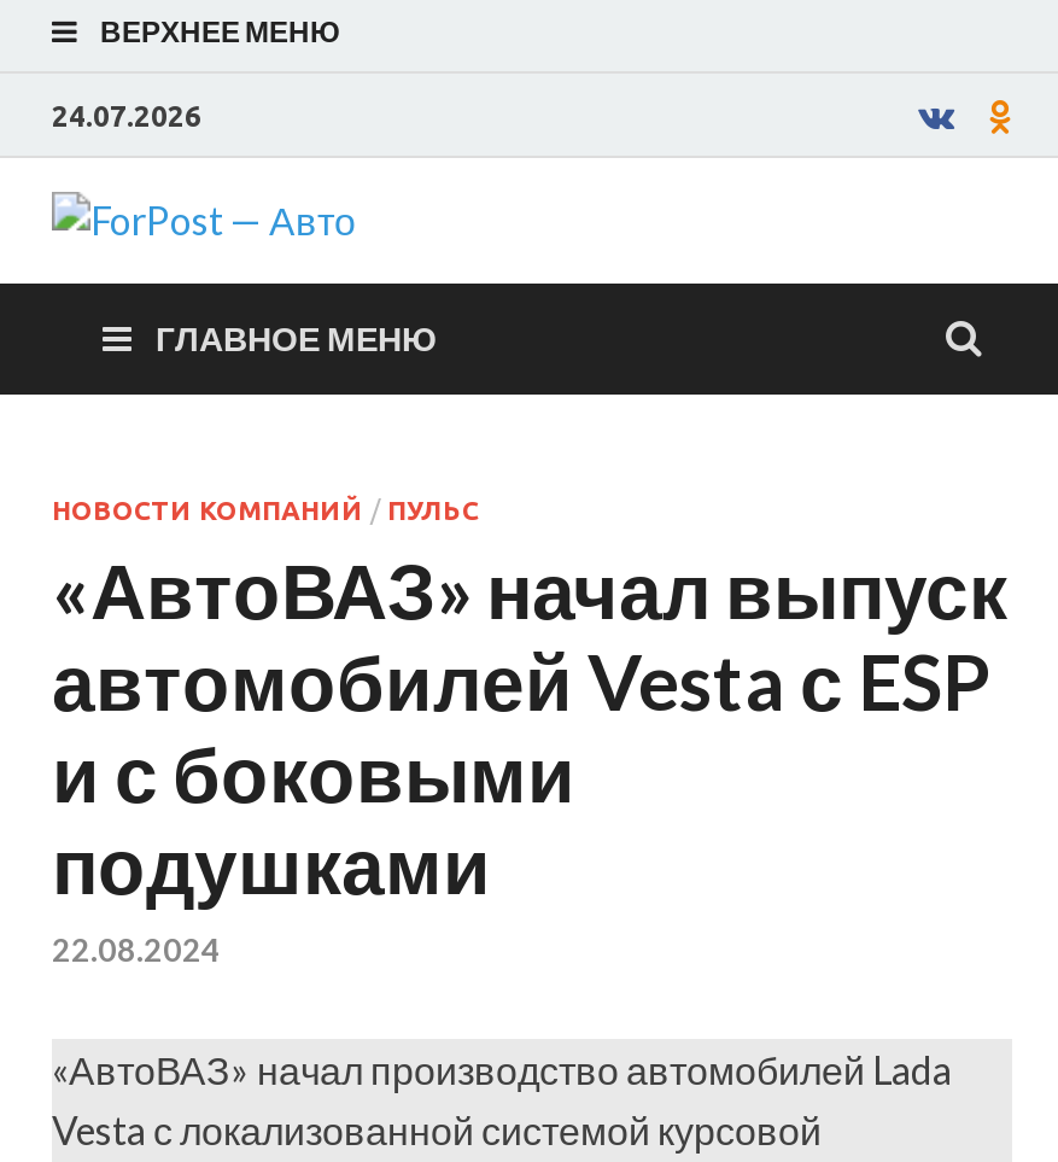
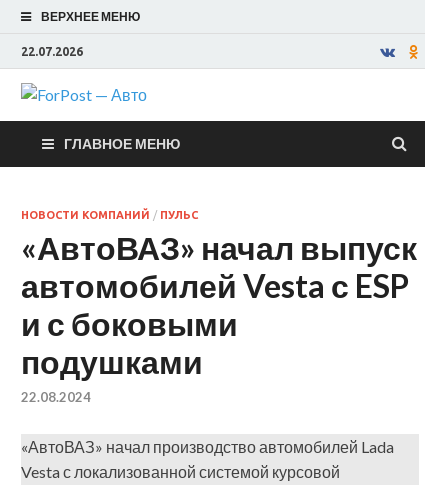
- 24.07.2026
+ 22.07.2026
